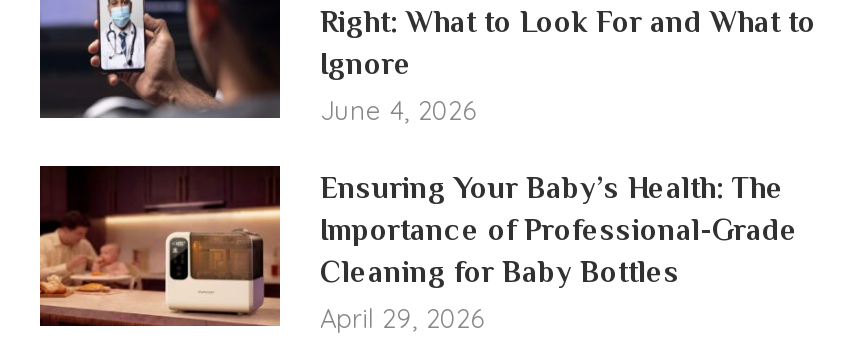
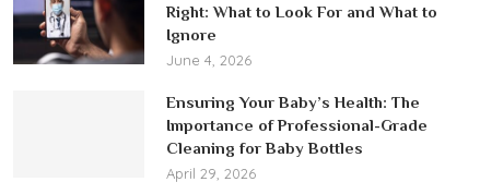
- [image]
